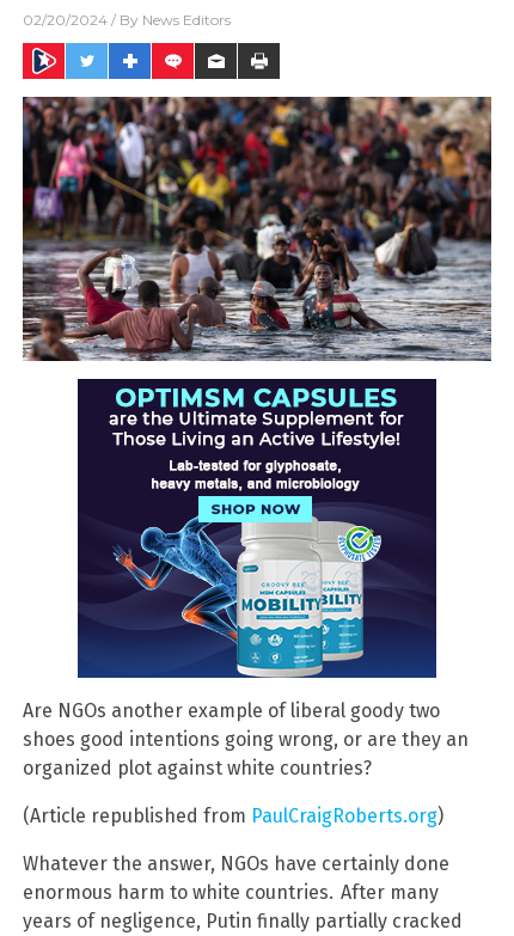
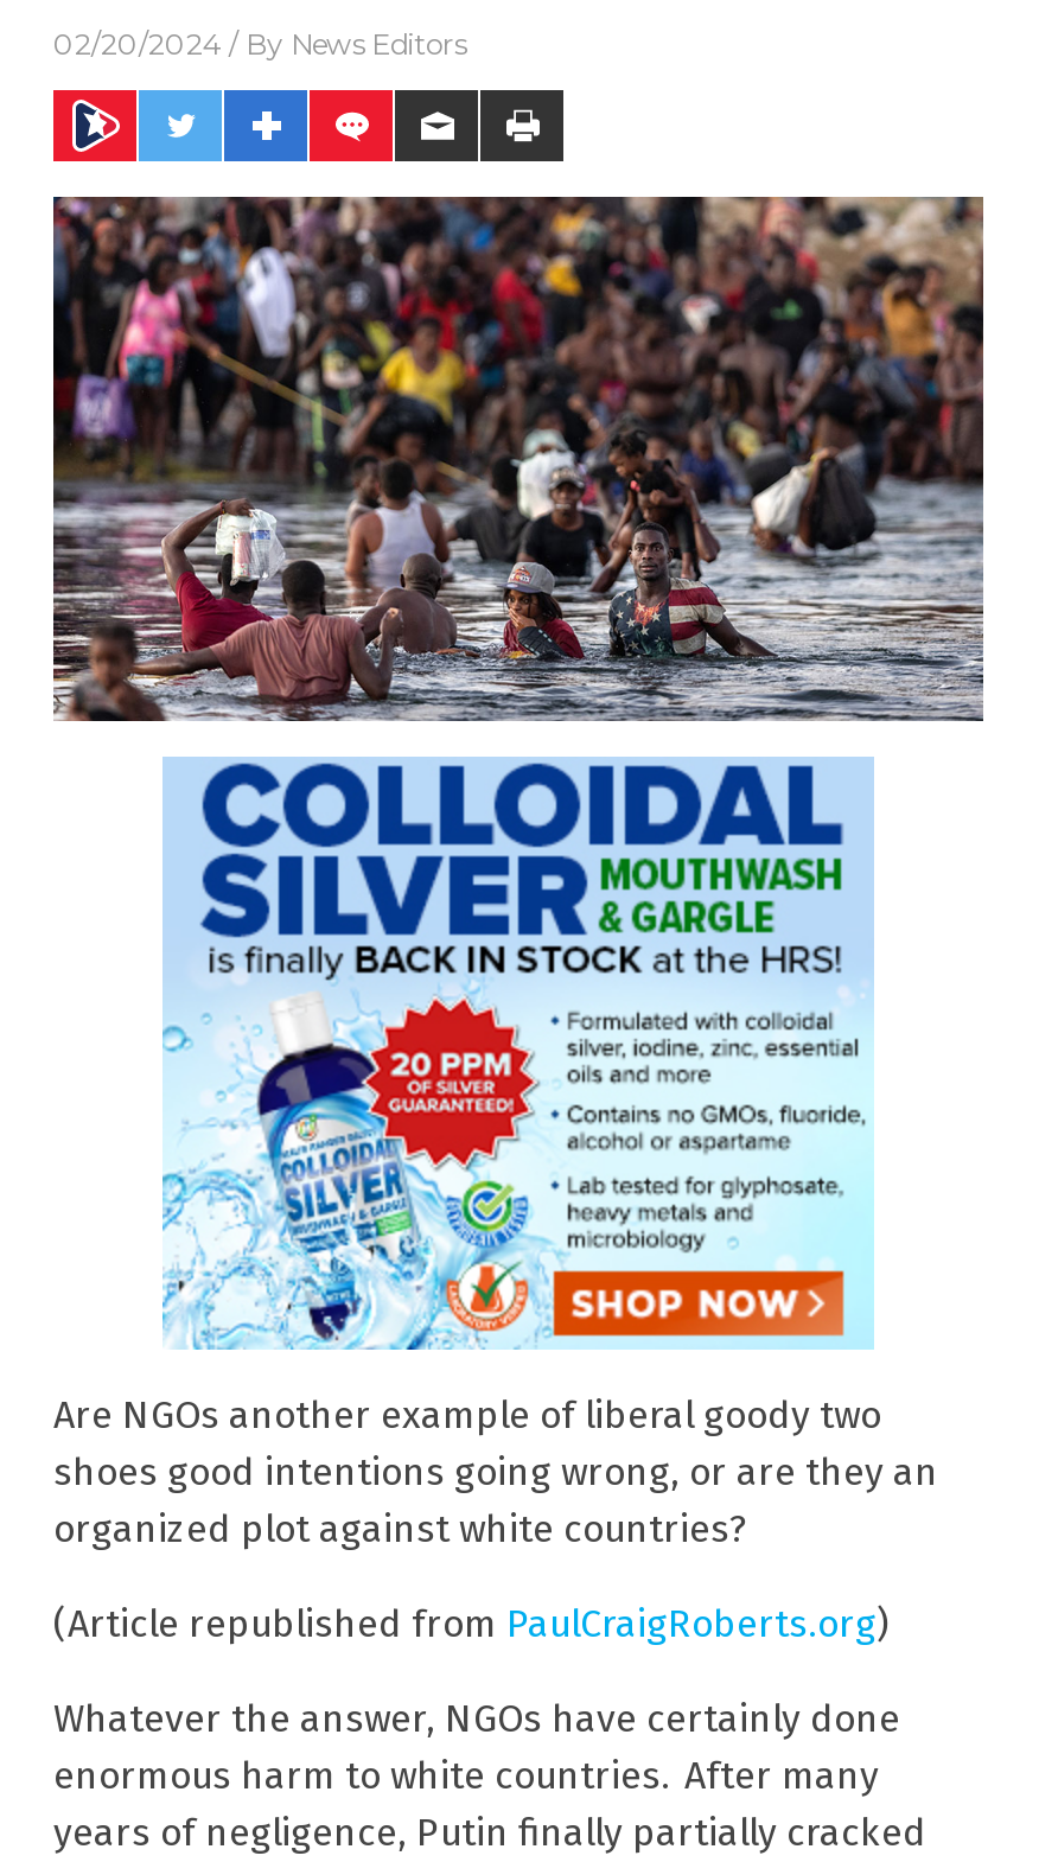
- [image]
+ [image]
